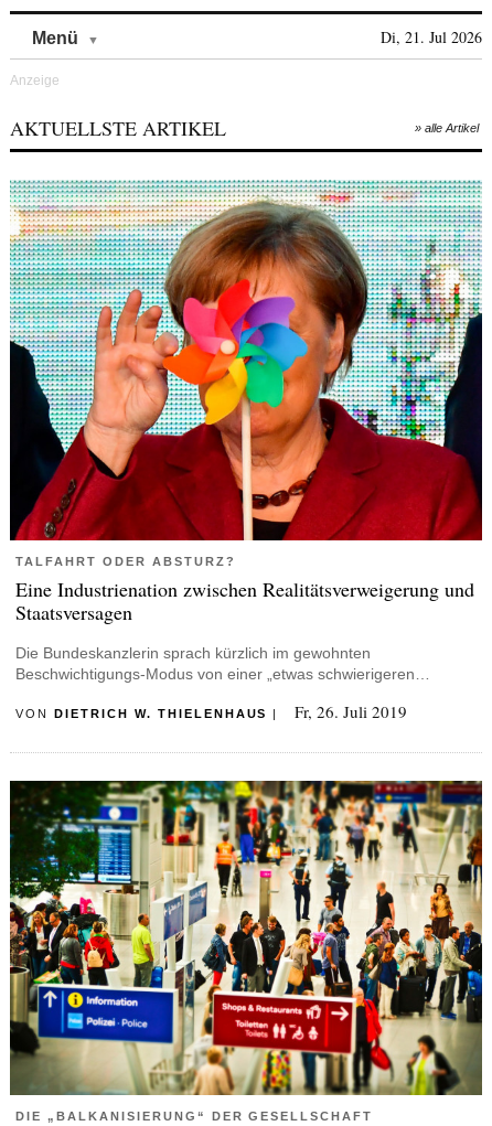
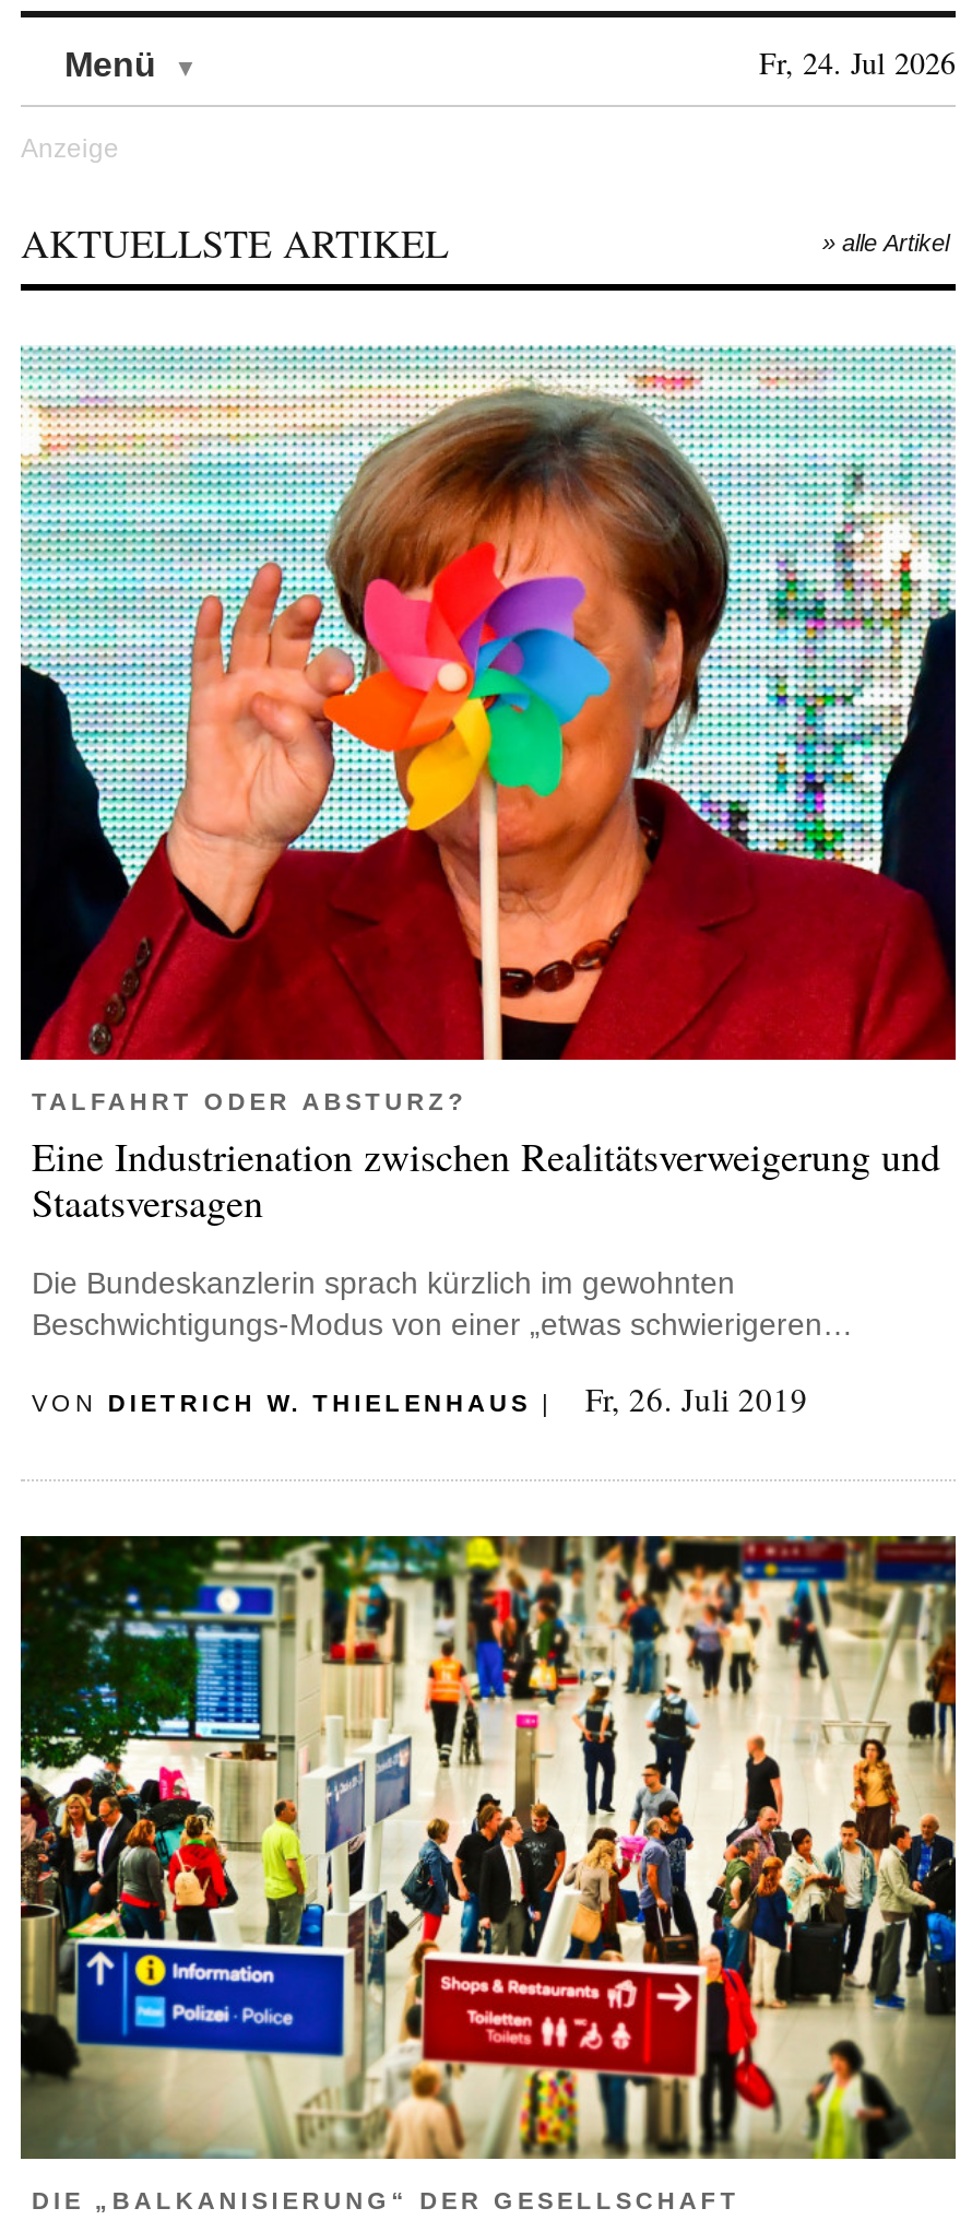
- Di, 21. Jul 2026
+ Fr, 24. Jul 2026
